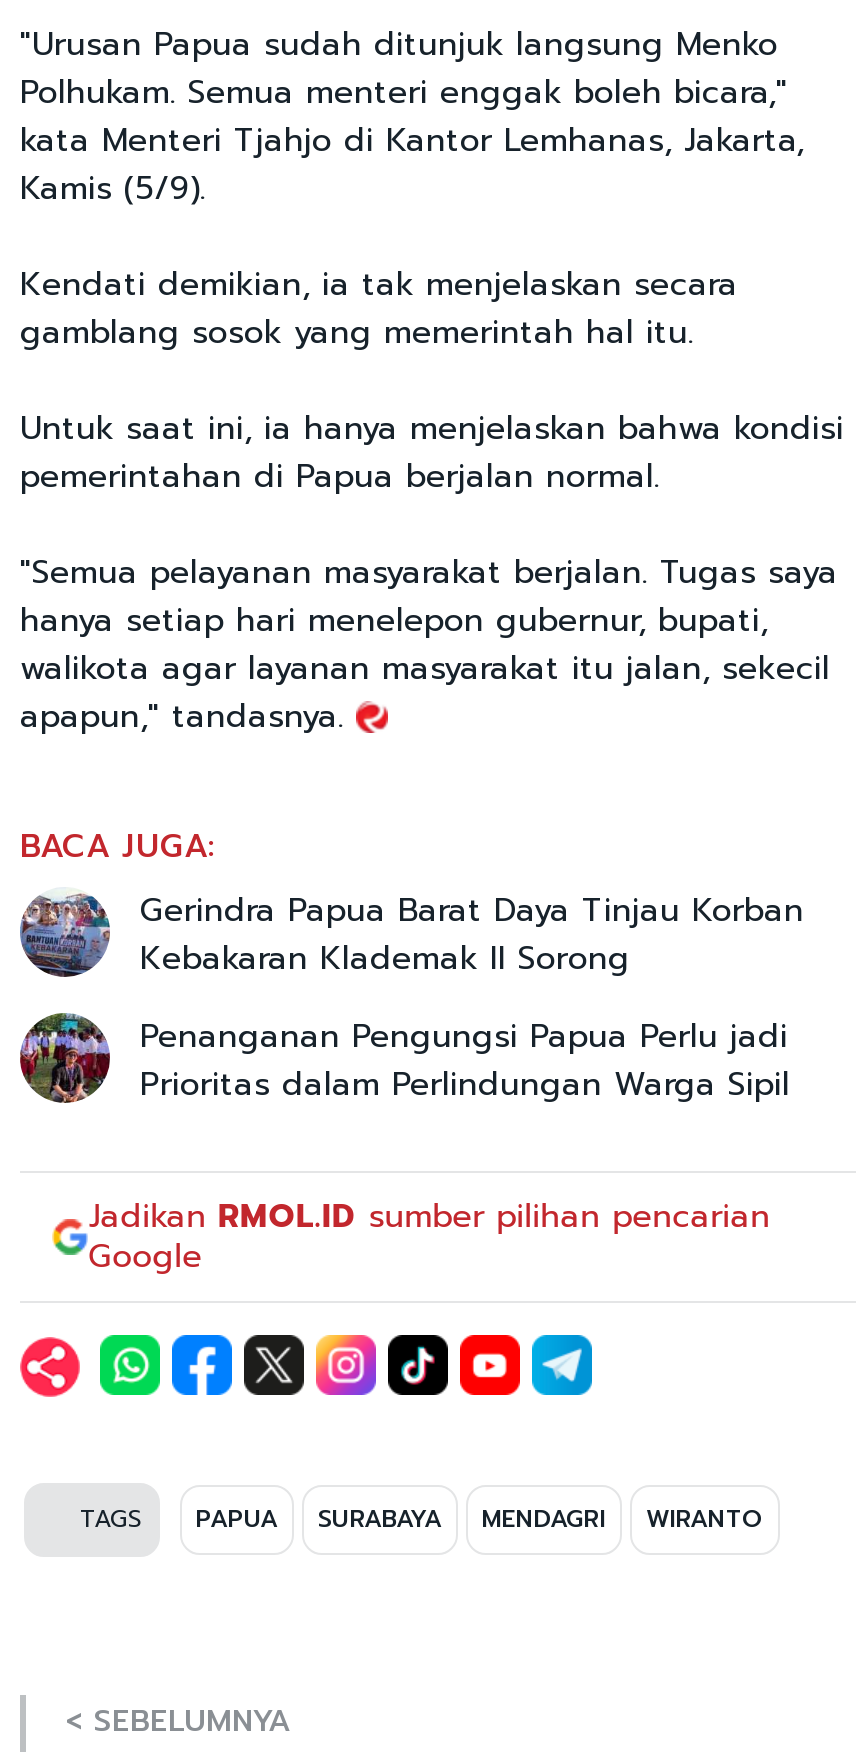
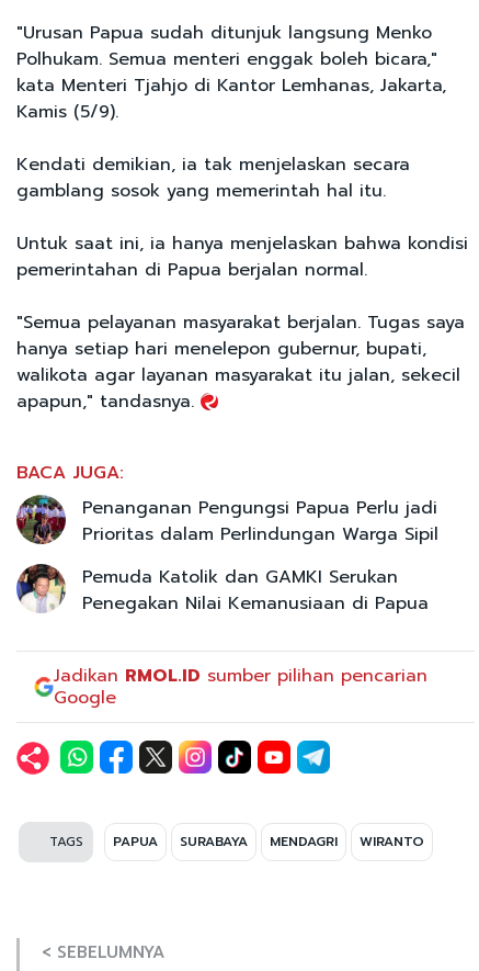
- [image]
- Gerindra Papua Barat Daya Tinjau Korban
- Kebakaran Klademak II Sorong

moved up: [image] | Penanganan Pengungsi Papua Perlu jadi | Prioritas dalam Perlindungan Warga Sipil

+ [image]
+ Pemuda Katolik dan GAMKI Serukan
+ Penegakan Nilai Kemanusiaan di Papua
